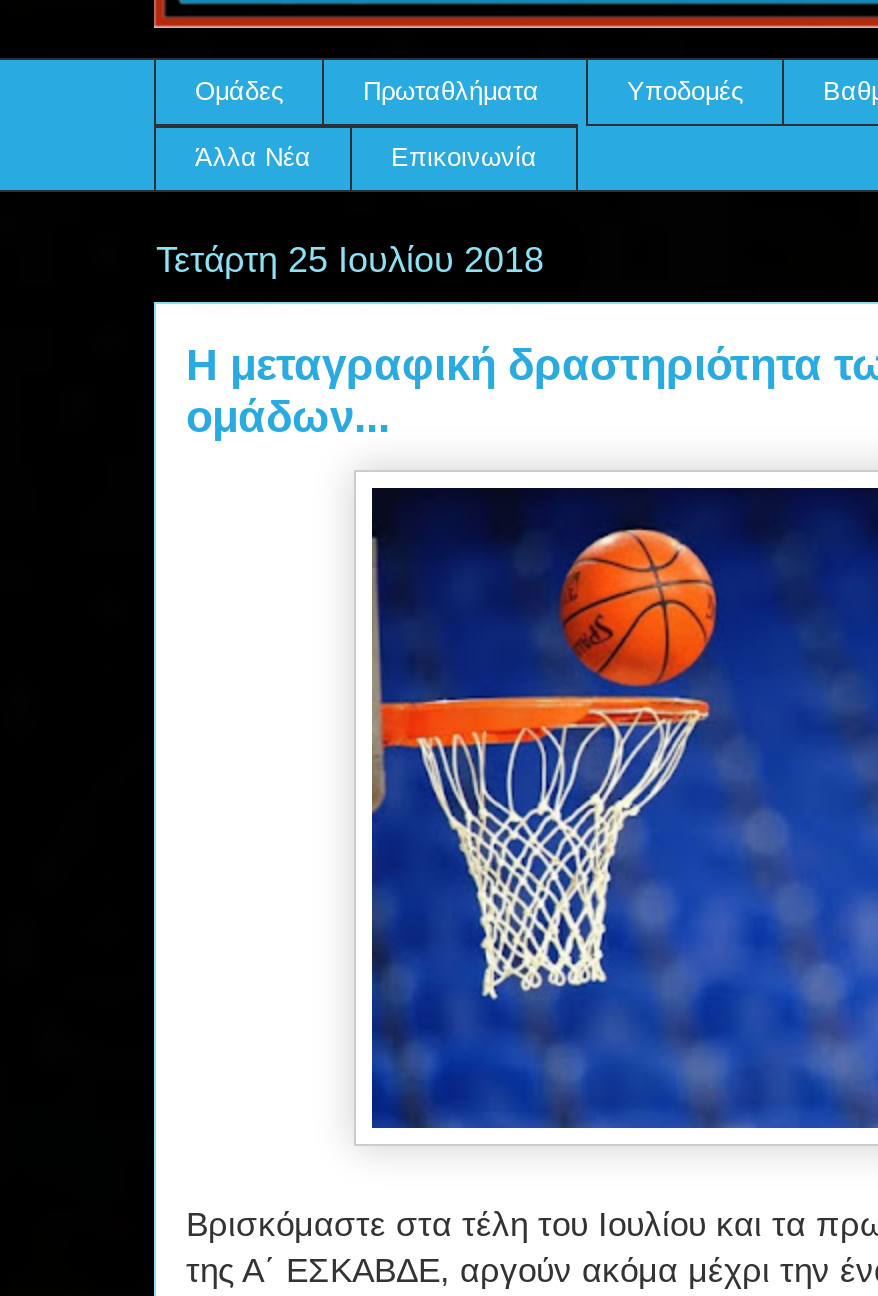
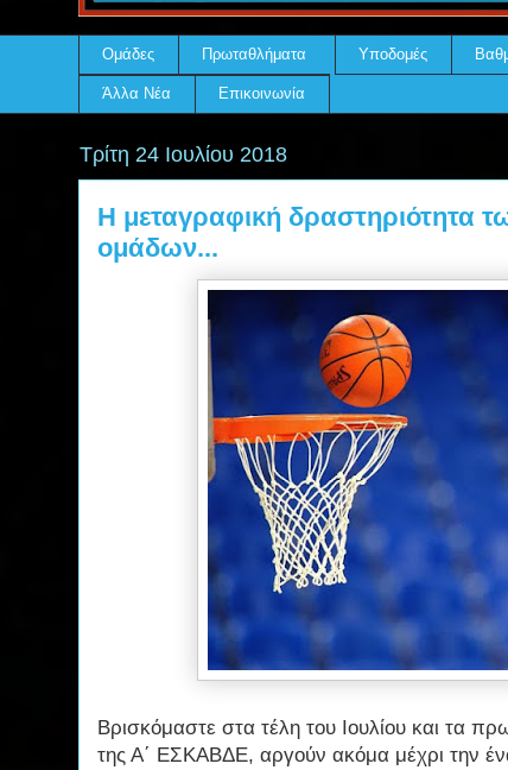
- Τετάρτη 25 Ιουλίου 2018
+ Τρίτη 24 Ιουλίου 2018
